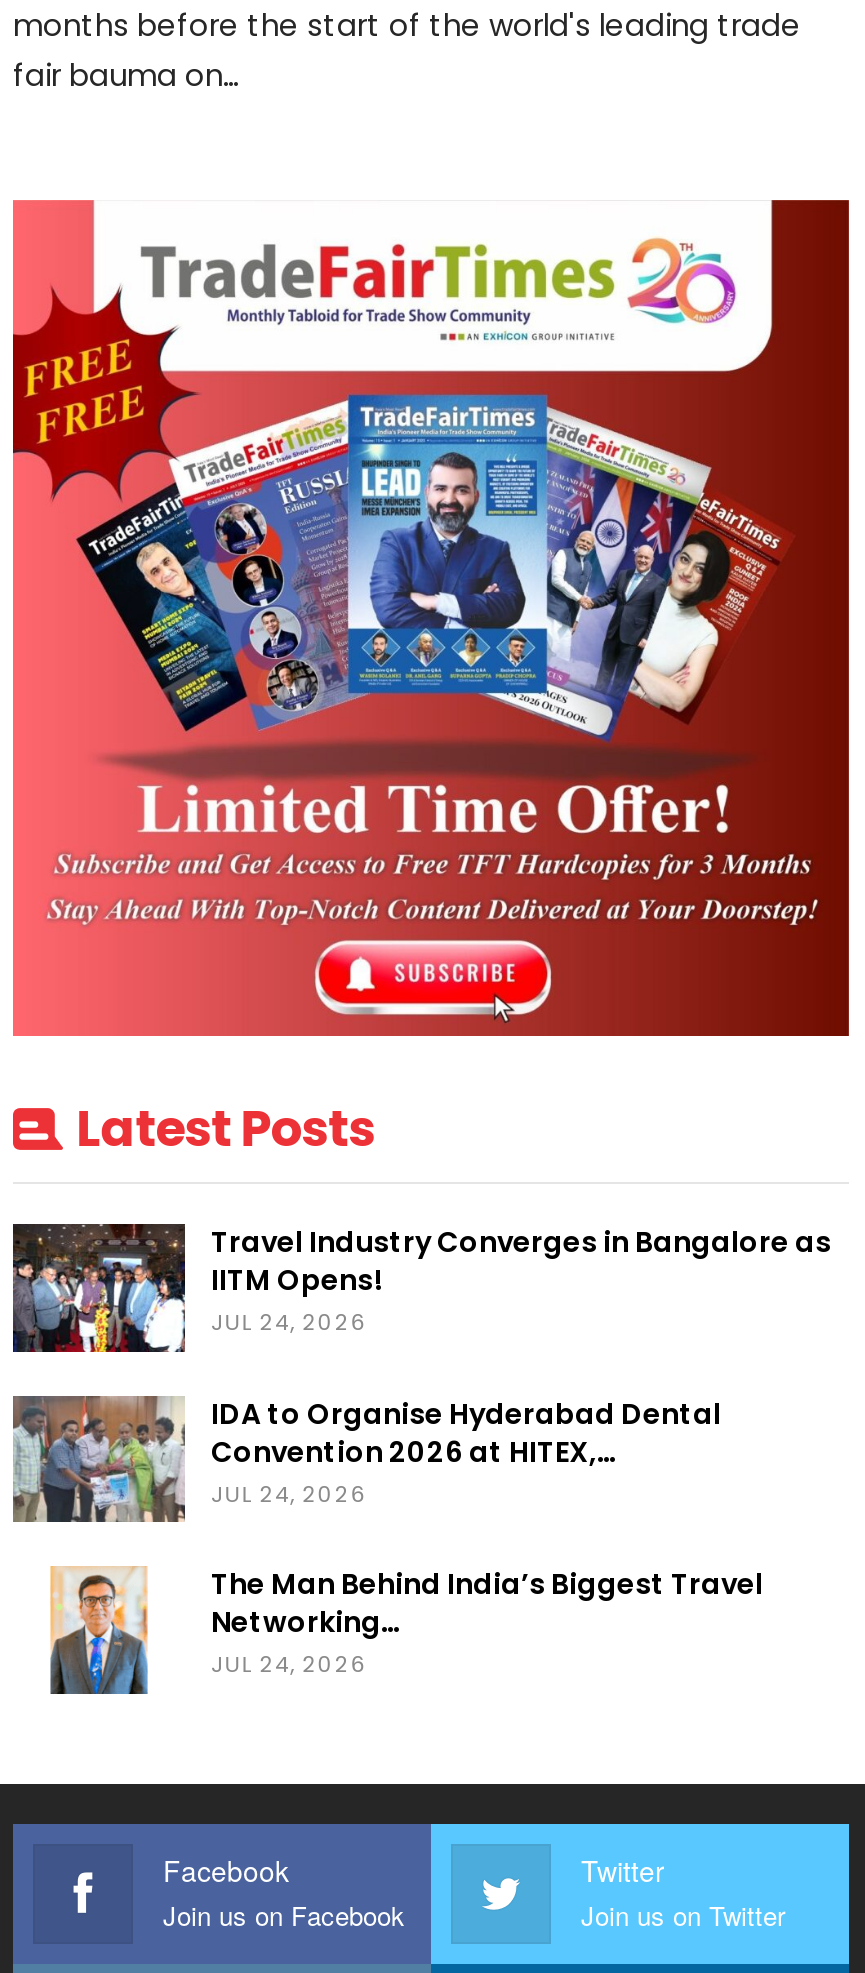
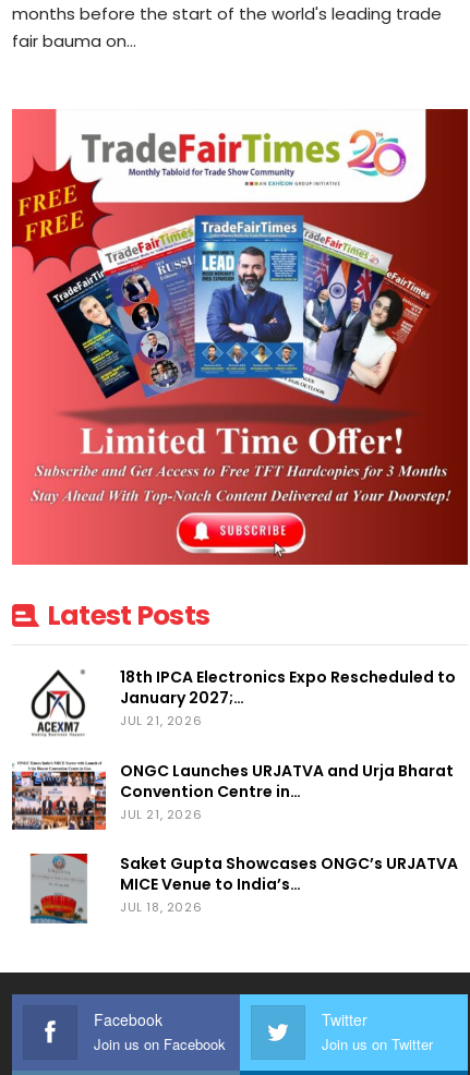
- [image]
- Travel Industry Converges in Bangalore as
- IITM Opens!
- JUL 24, 2026
+ [image]
+ 18th IPCA Electronics Expo Rescheduled to
+ January 2027;…
+ JUL 21, 2026

- [image]
- IDA to Organise Hyderabad Dental
- Convention 2026 at HITEX,…
- JUL 24, 2026
+ [image]
+ ONGC Launches URJATVA and Urja Bharat
+ Convention Centre in…
+ JUL 21, 2026

- [image]
- The Man Behind India’s Biggest Travel
- Networking…
- JUL 24, 2026
+ [image]
+ Saket Gupta Showcases ONGC’s URJATVA
+ MICE Venue to India’s…
+ JUL 18, 2026
